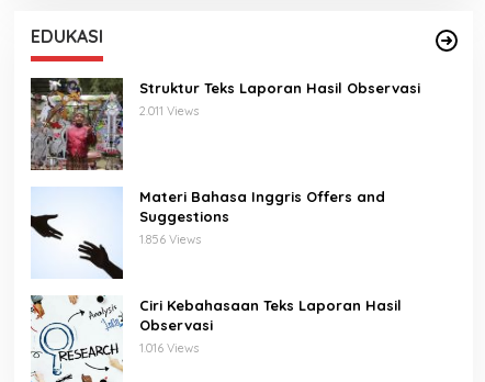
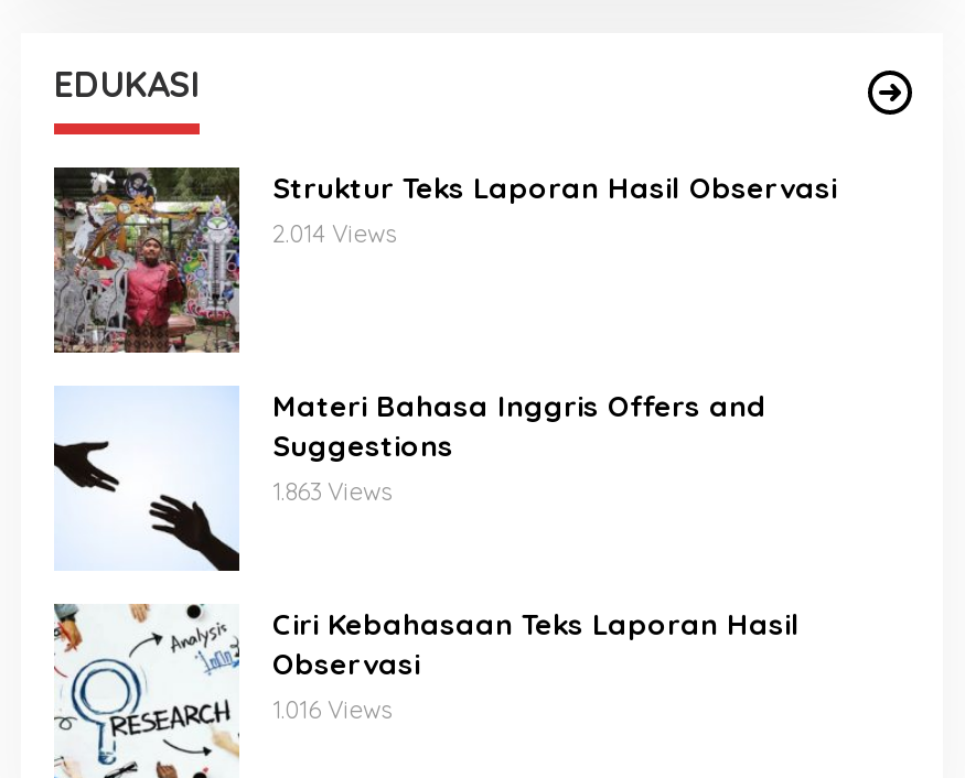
- 2.011 Views
+ 2.014 Views

- 1.856 Views
+ 1.863 Views
